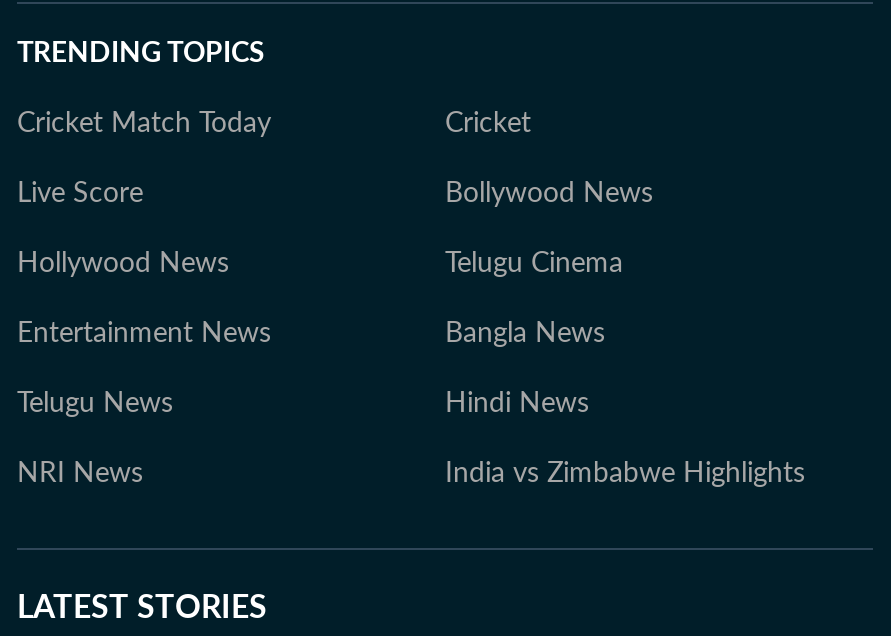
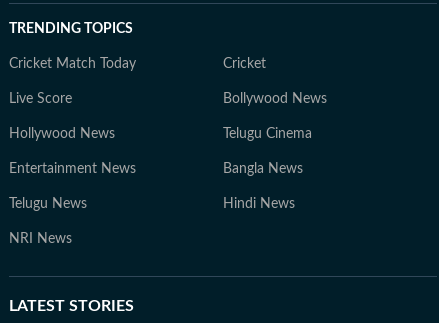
- India vs Zimbabwe Highlights
